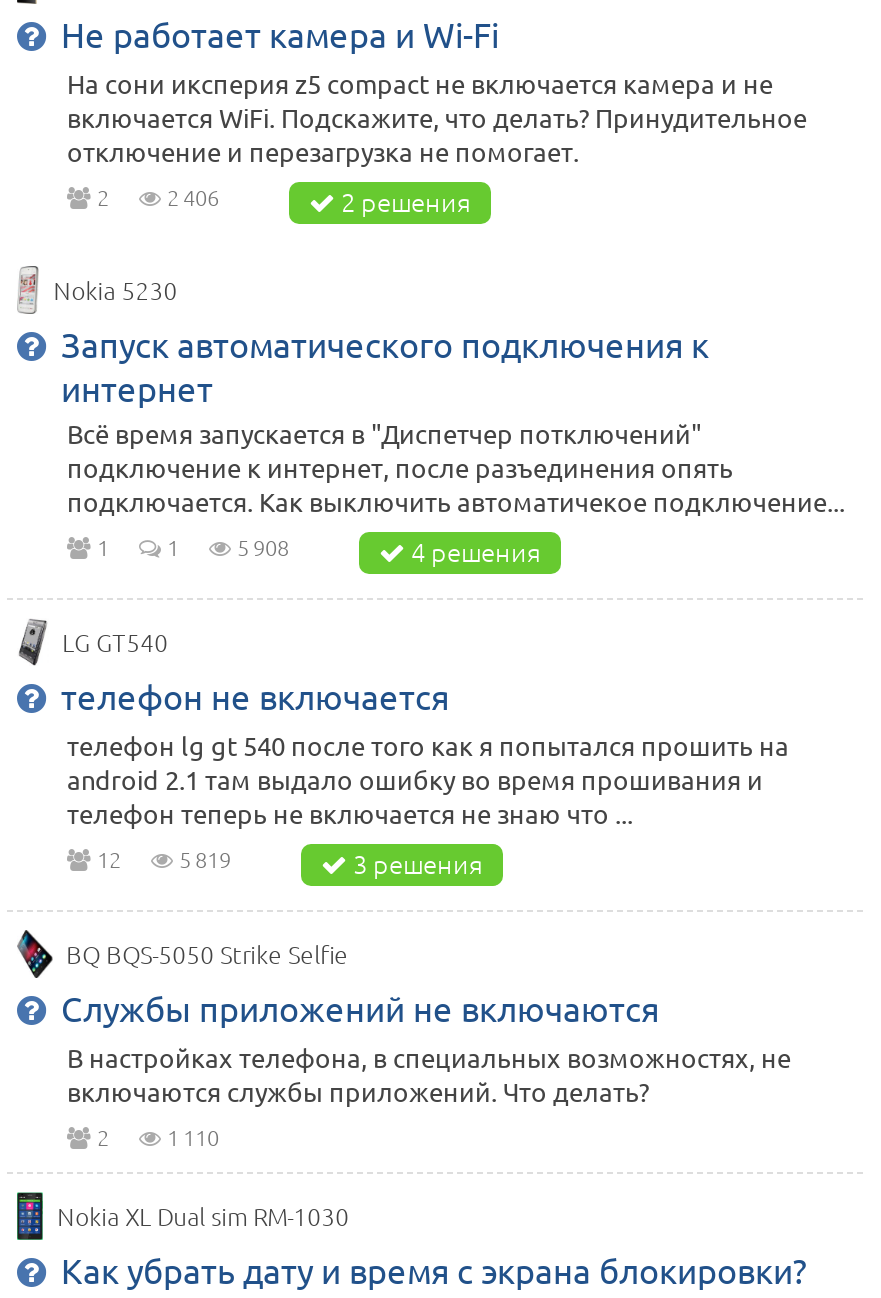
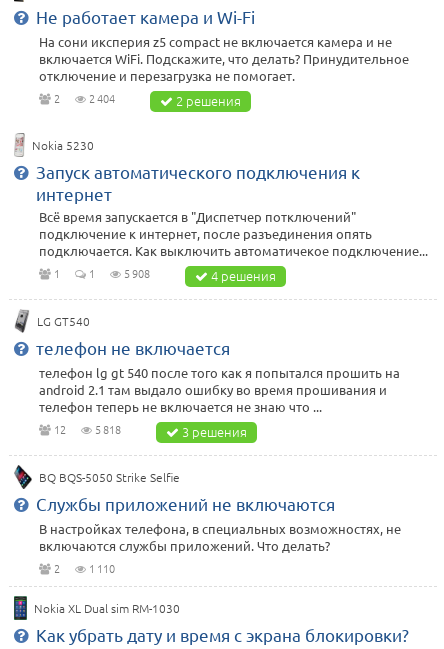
- 2 2 406
+ 2 2 404

- 12 5 819
+ 12 5 818
